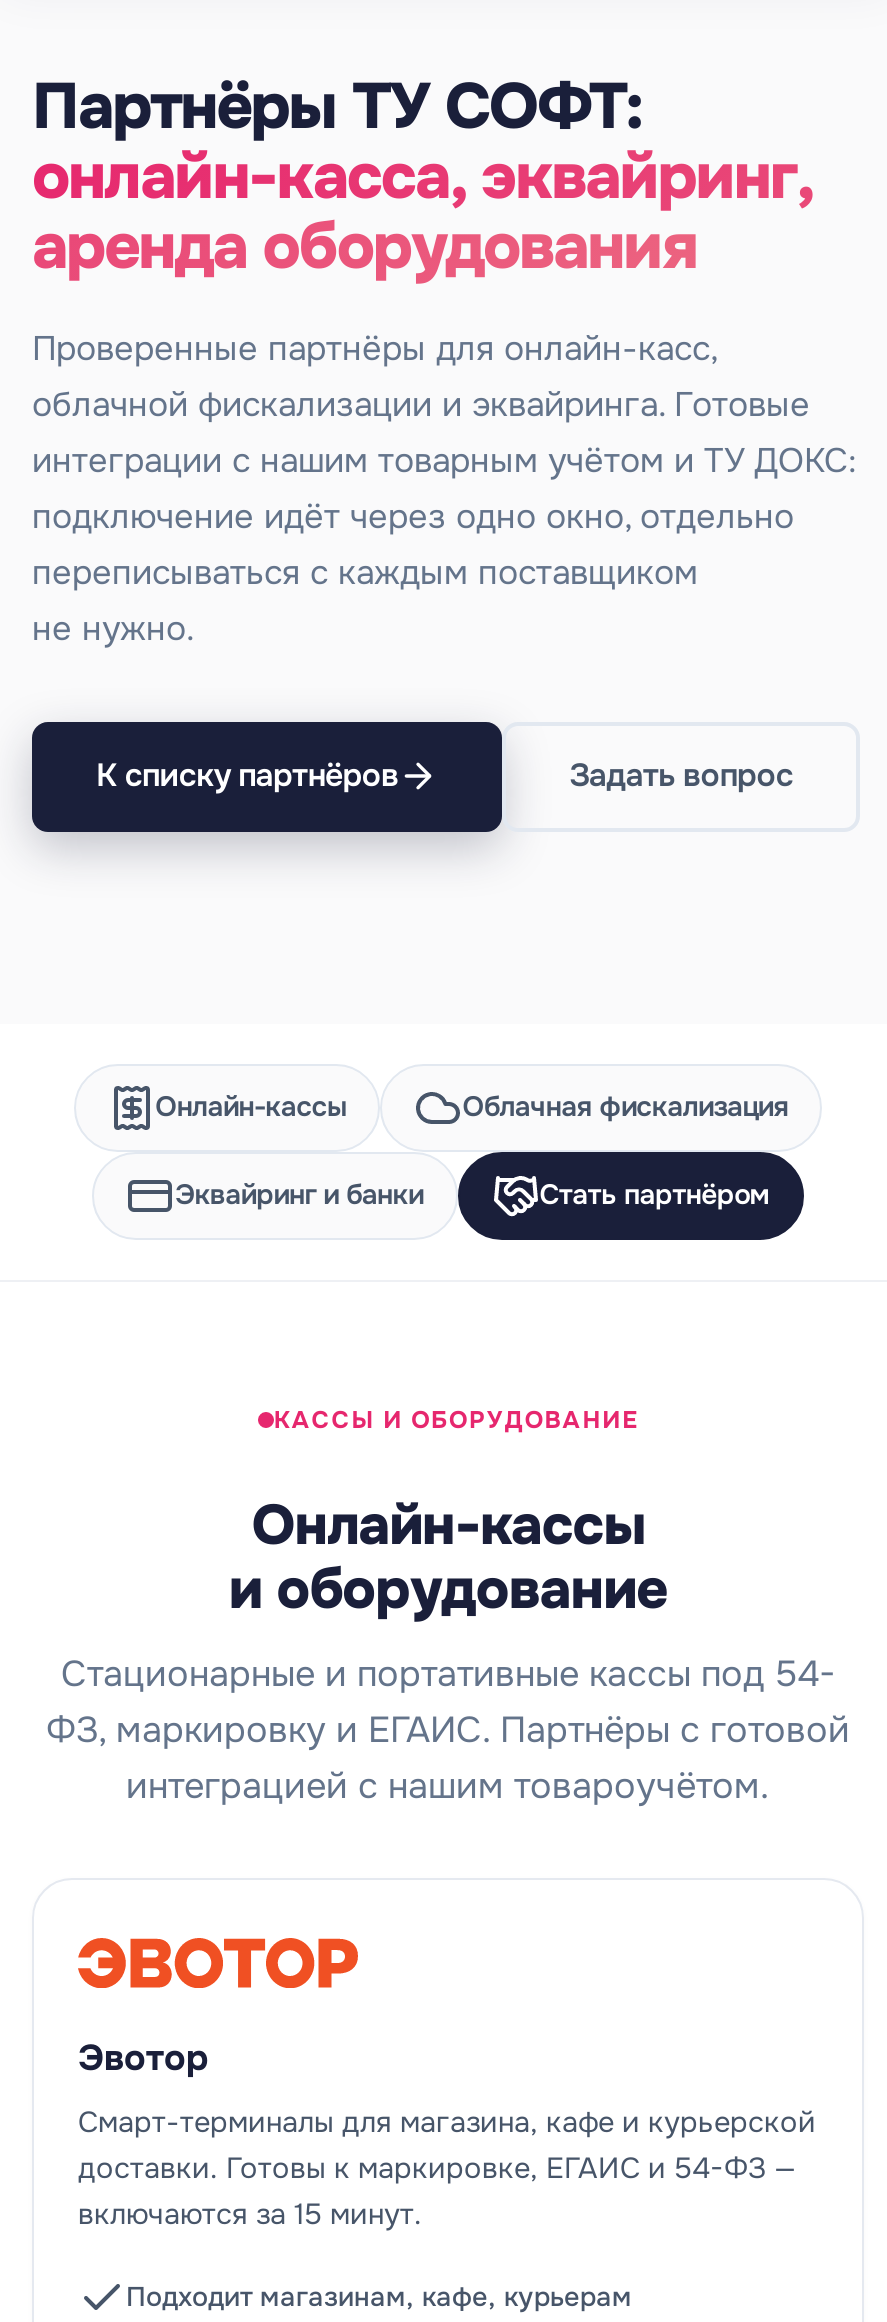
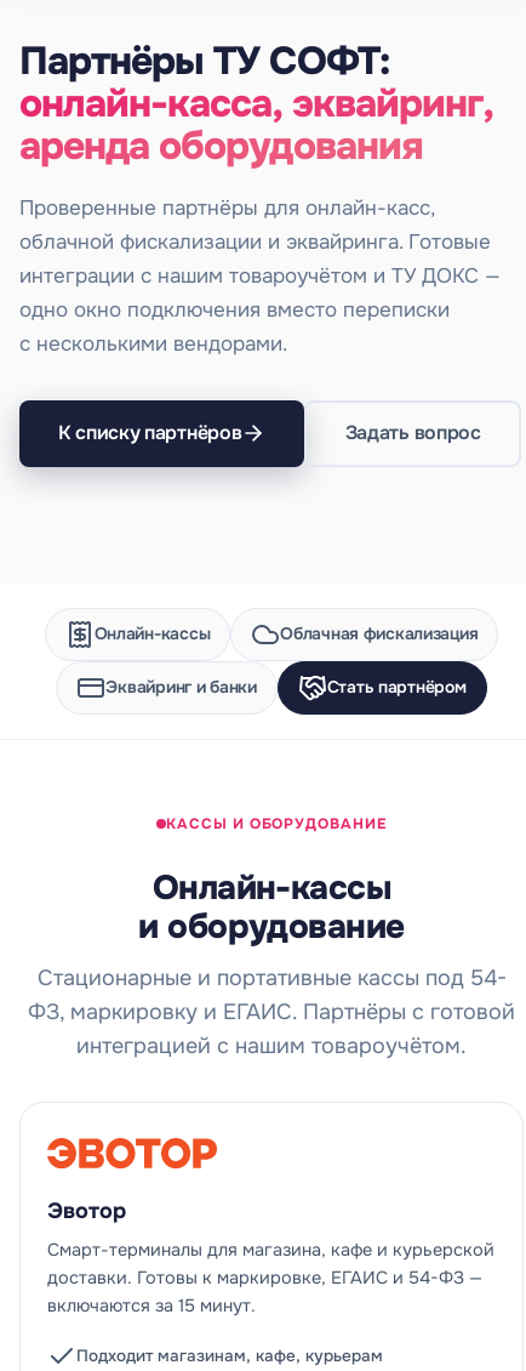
- интеграции с нашим товарным учётом и ТУ ДОКС:
- подключение идёт через одно окно, отдельно
- переписываться с каждым поставщиком
- не нужно.
+ интеграции с нашим товароучётом и ТУ ДОКС —
+ одно окно подключения вместо переписки
+ с несколькими вендорами.
